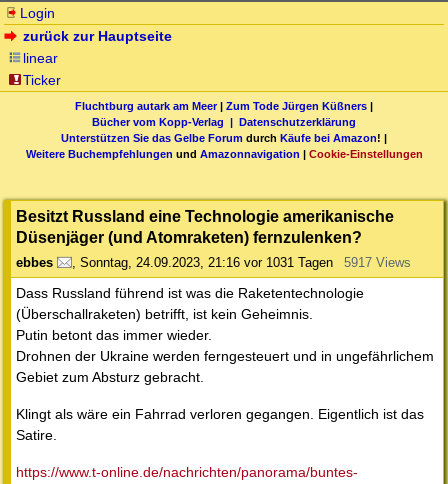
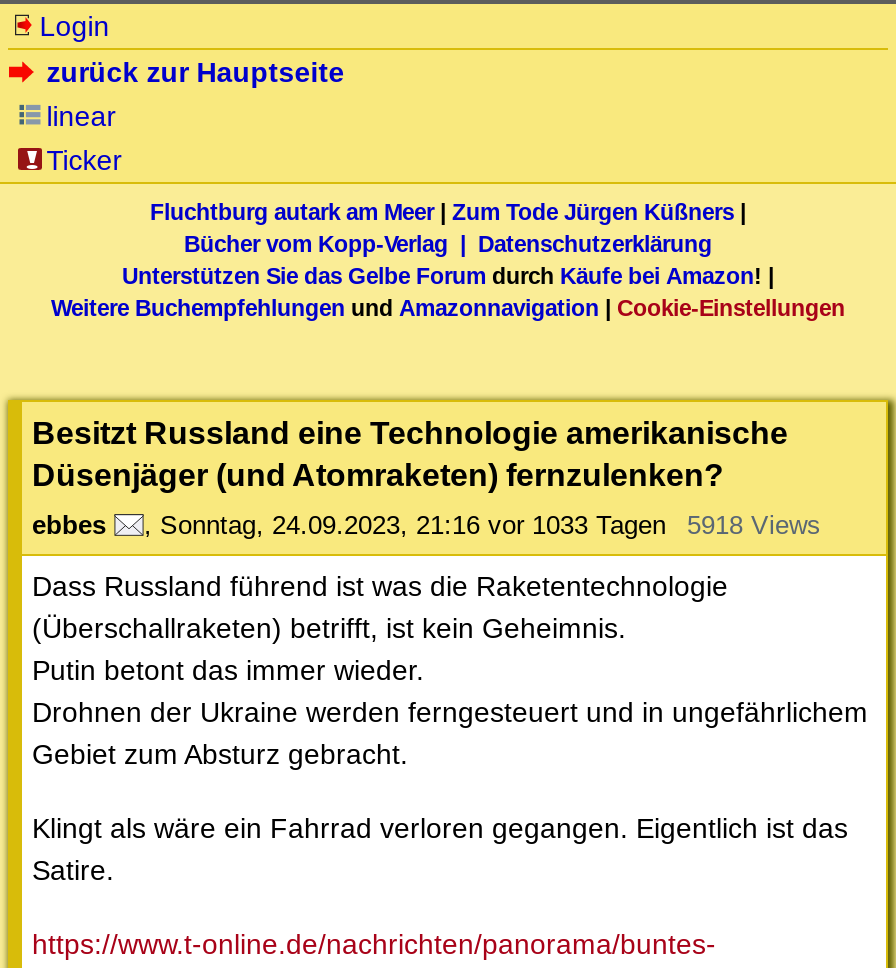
- , Sonntag, 24.09.2023, 21:16 vor 1031 Tagen
+ , Sonntag, 24.09.2023, 21:16 vor 1033 Tagen

- 5917 Views
+ 5918 Views
